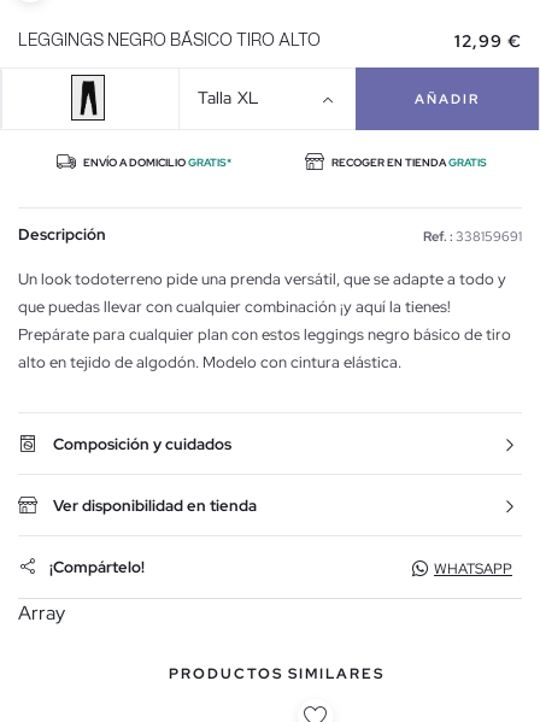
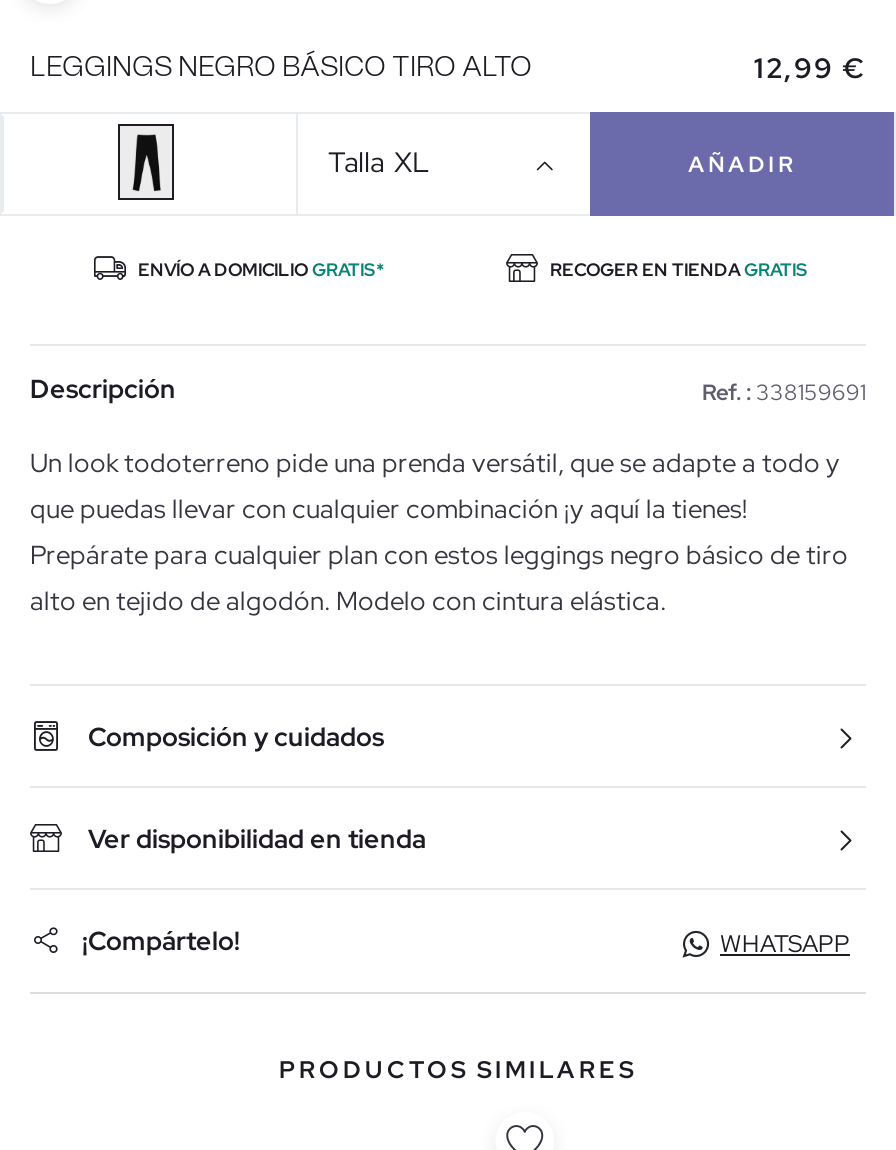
- Array
